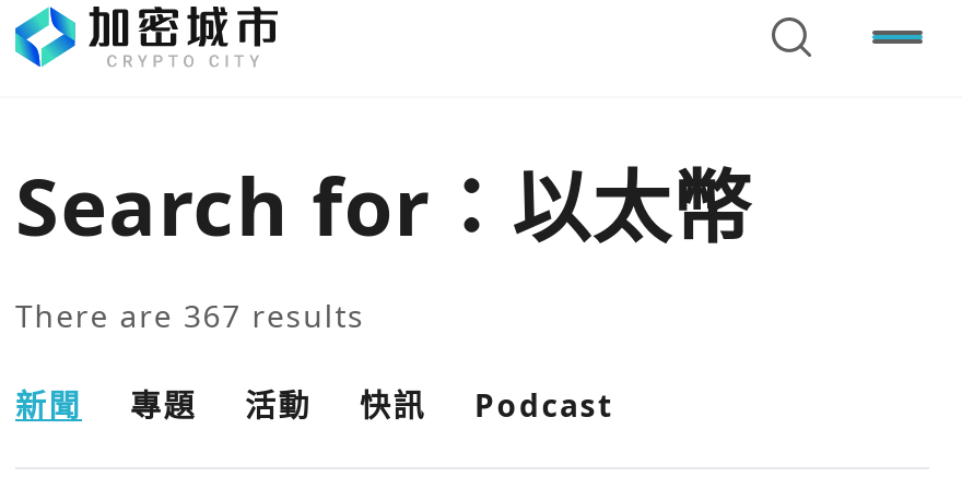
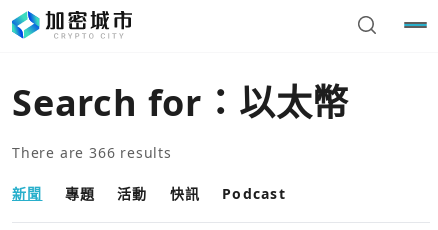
- There are 367 results
+ There are 366 results
